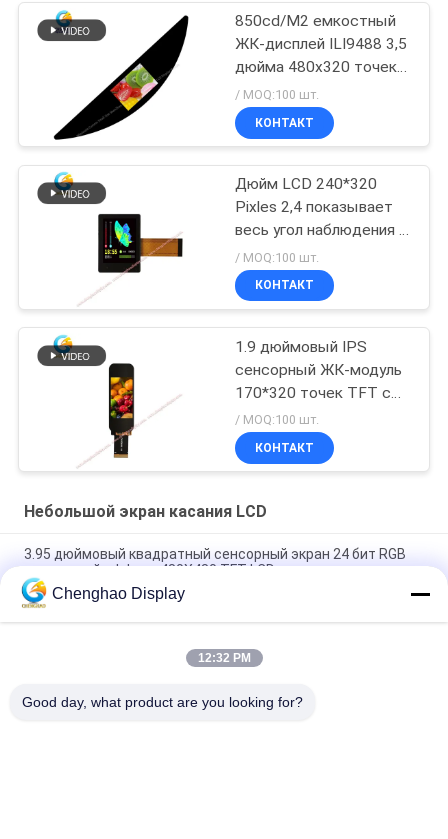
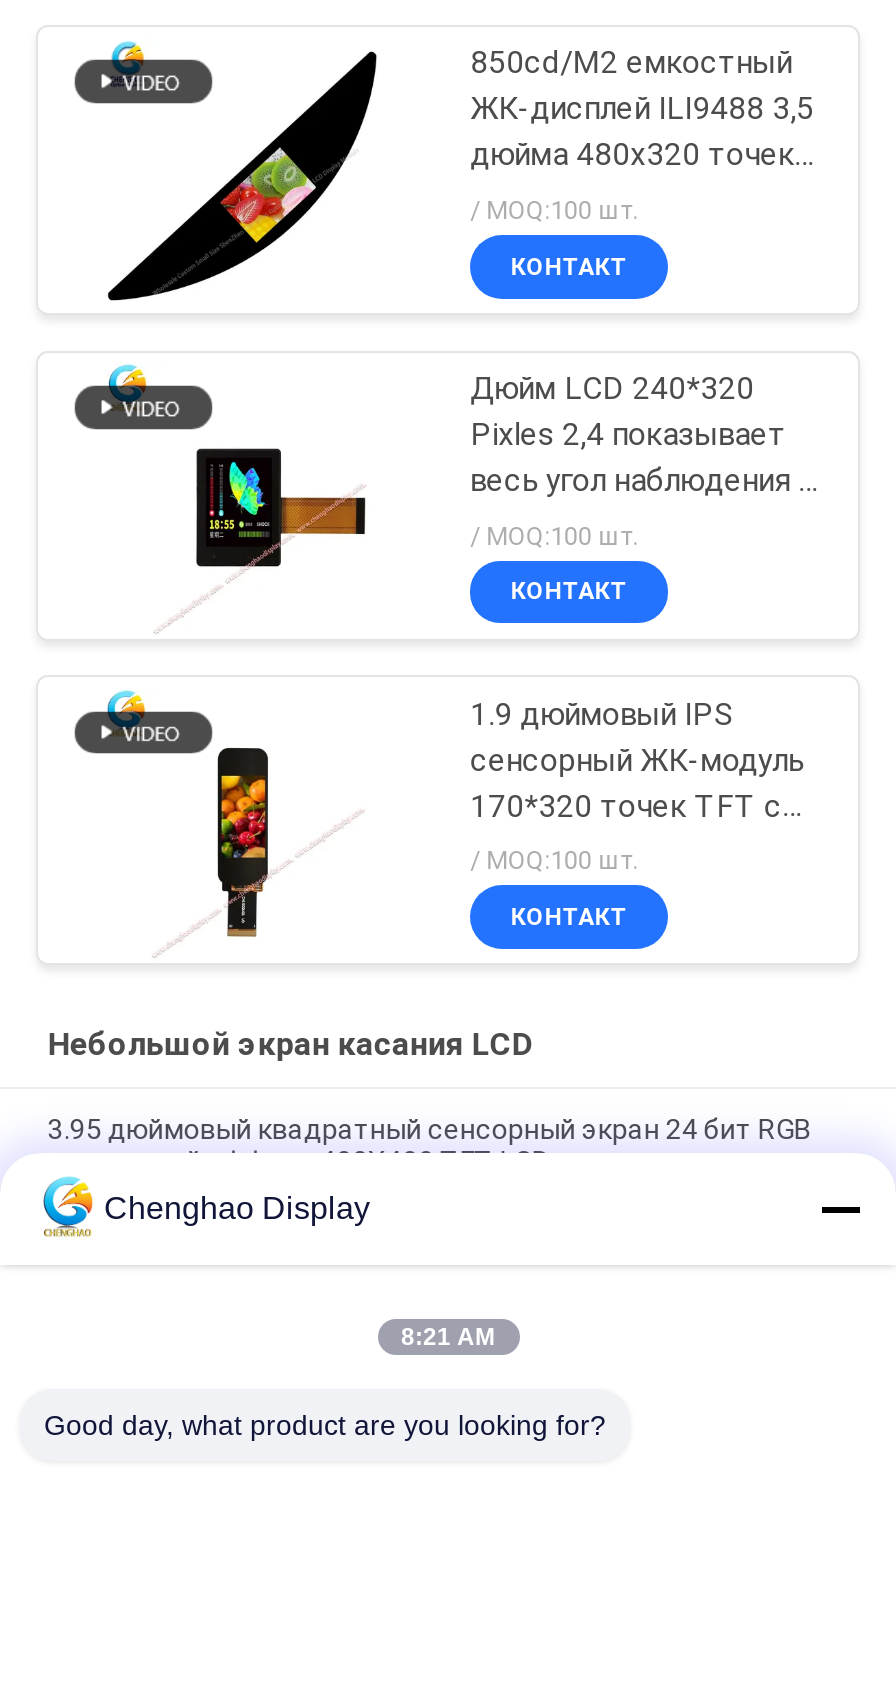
- 12:32 PM
+ 8:21 AM
